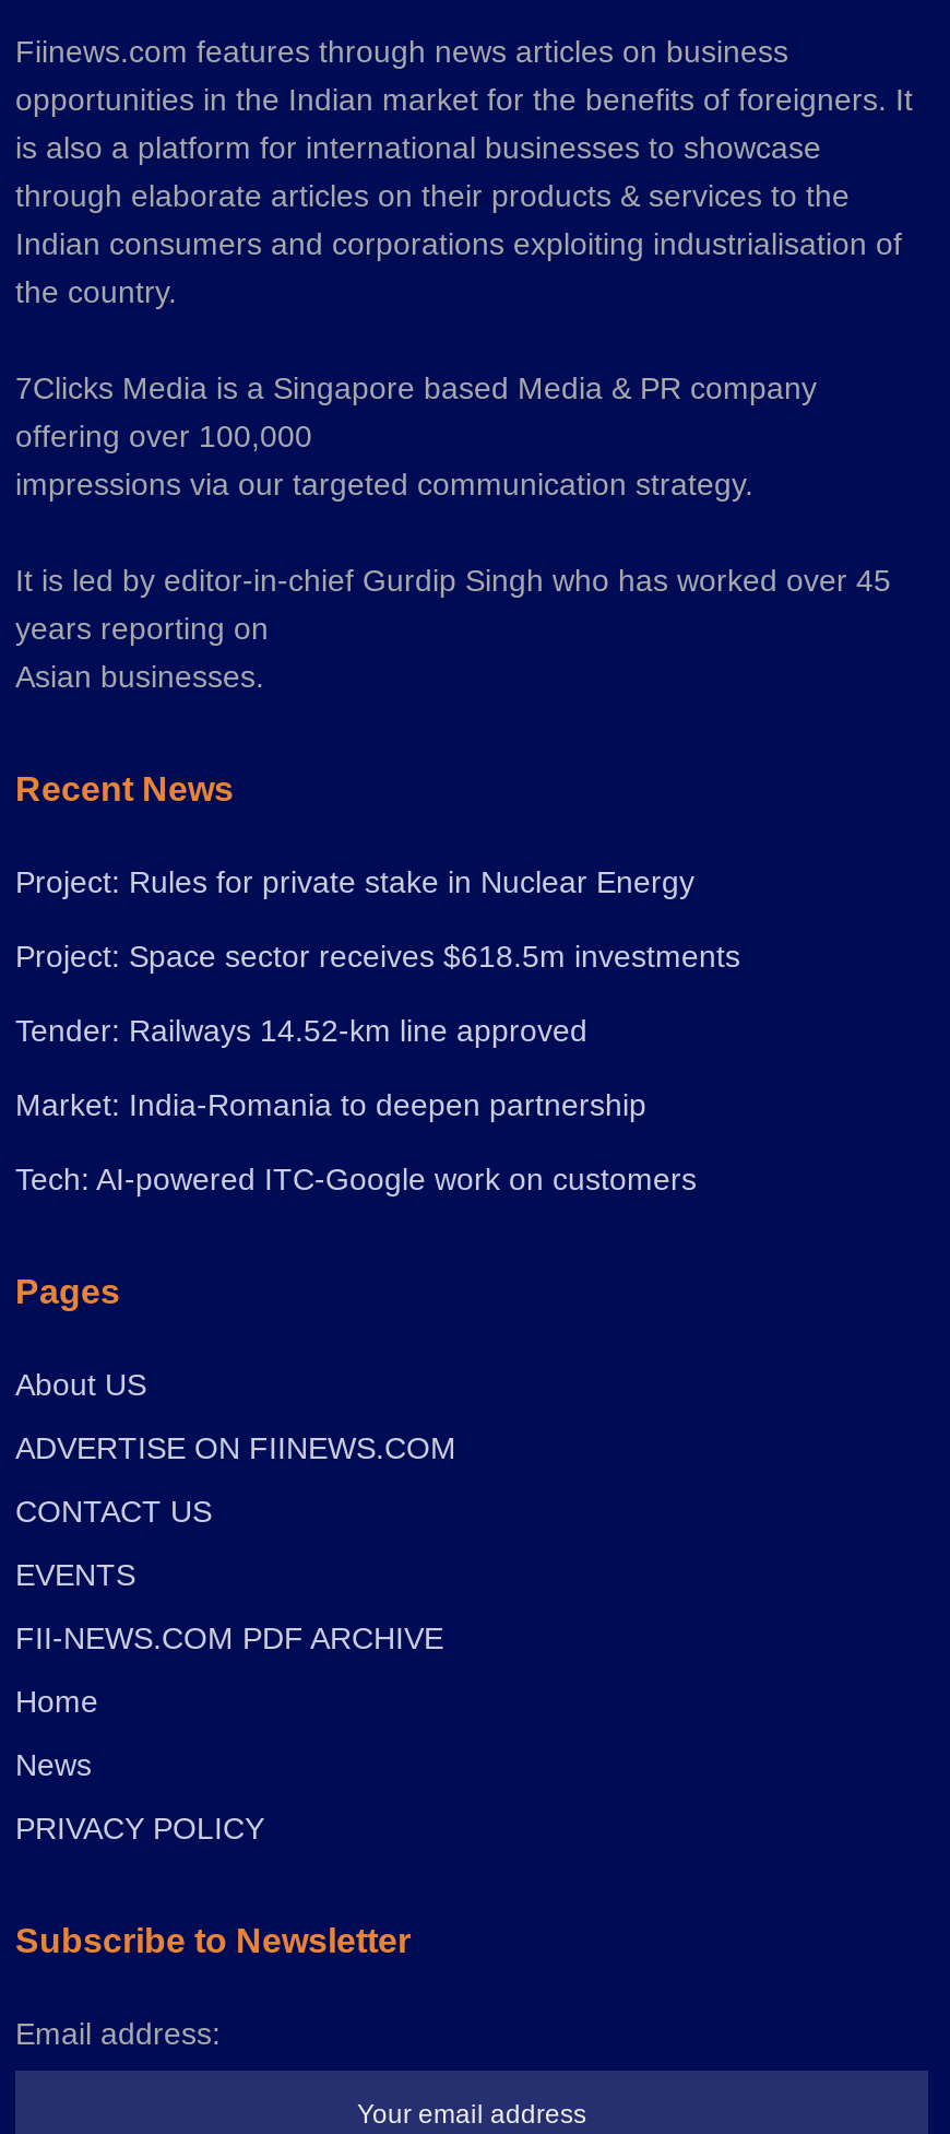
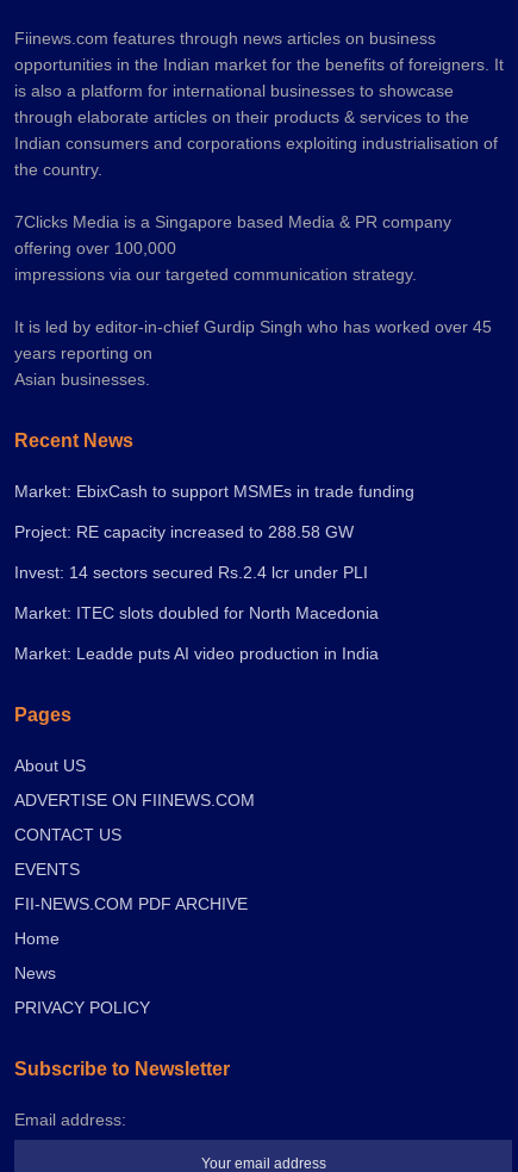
- Project: Rules for private stake in Nuclear Energy
+ Market: EbixCash to support MSMEs in trade funding

- Project: Space sector receives $618.5m investments
+ Project: RE capacity increased to 288.58 GW

- Tender: Railways 14.52-km line approved
+ Invest: 14 sectors secured Rs.2.4 lcr under PLI

- Market: India-Romania to deepen partnership
+ Market: ITEC slots doubled for North Macedonia

- Tech: AI-powered ITC-Google work on customers
+ Market: Leadde puts AI video production in India
